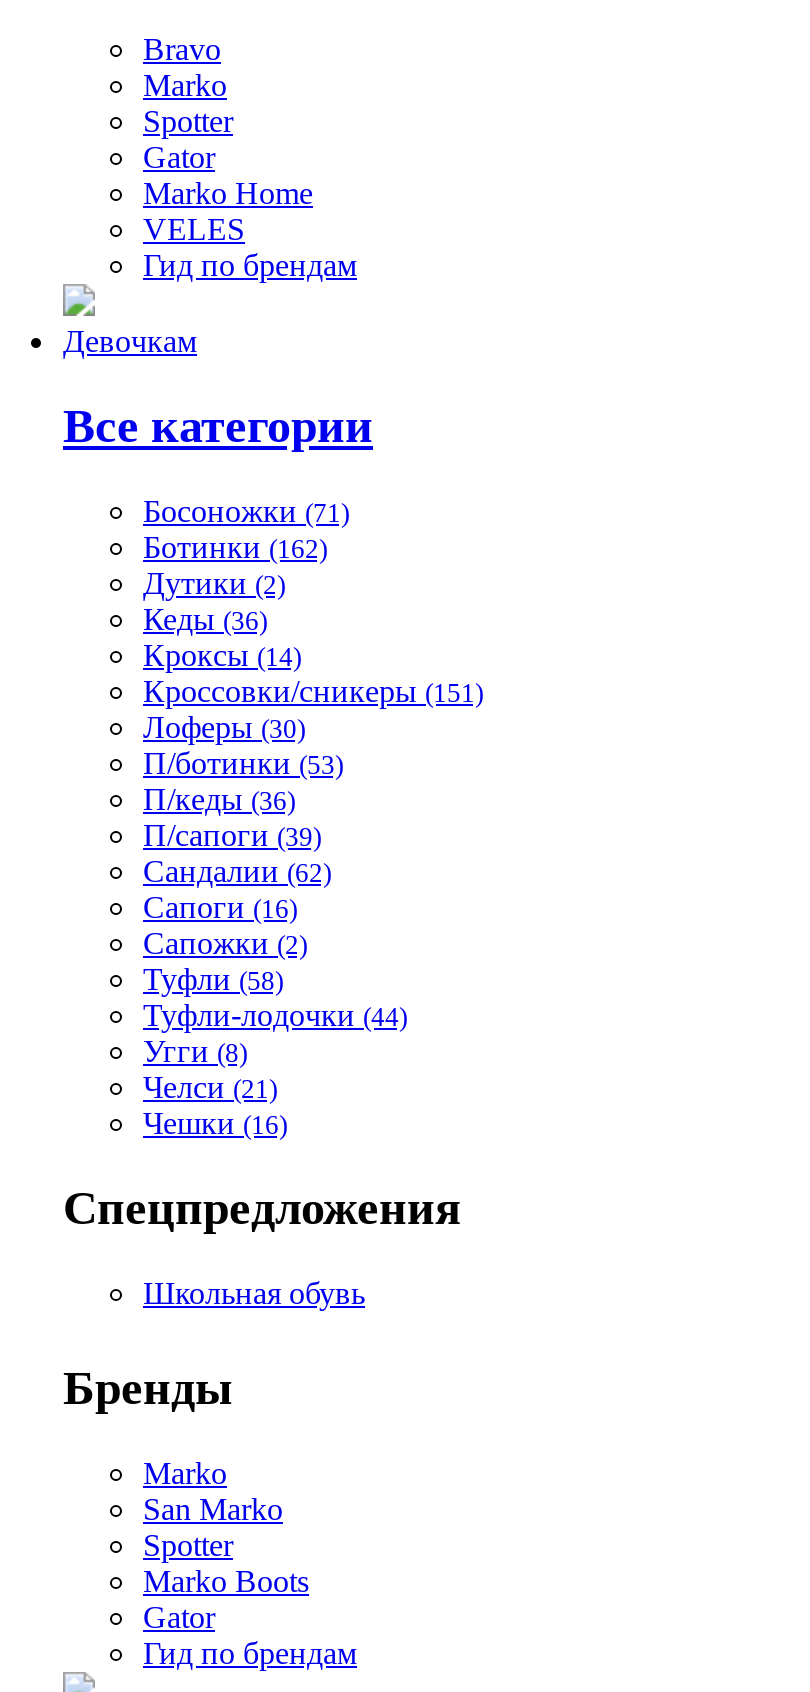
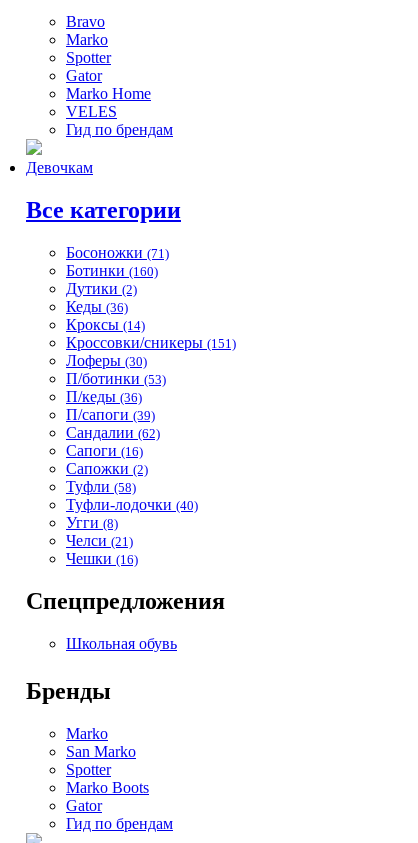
- Ботинки (162)
+ Ботинки (160)

- Туфли-лодочки (44)
+ Туфли-лодочки (40)
